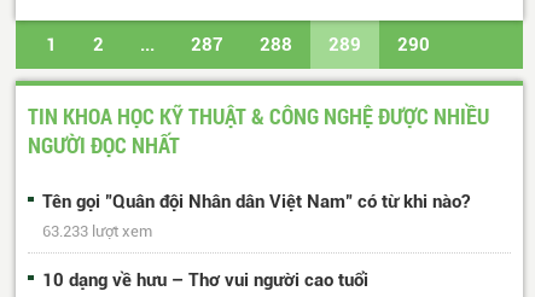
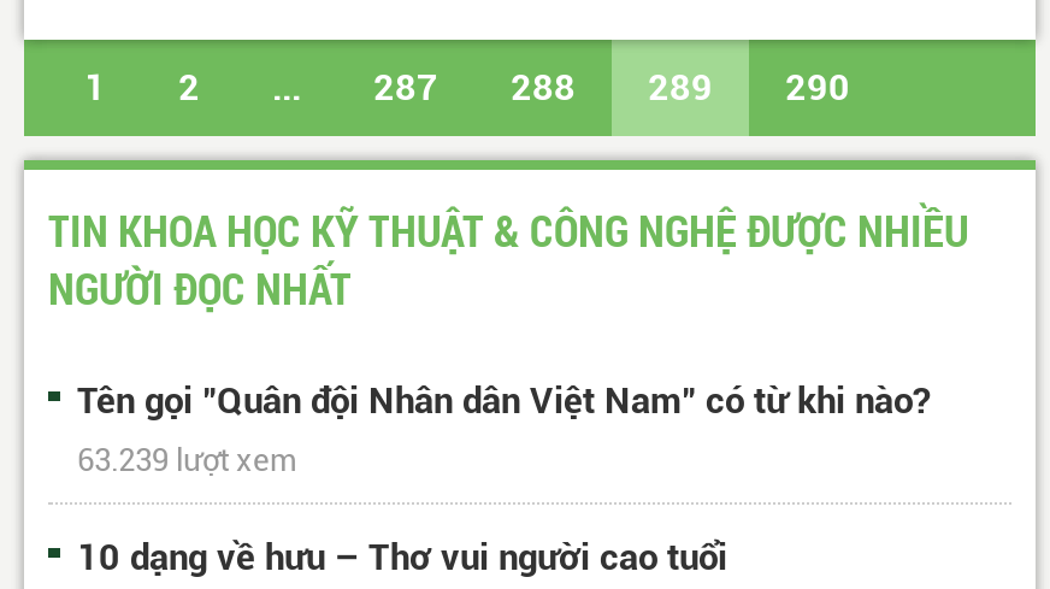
- 63.233 lượt xem
+ 63.239 lượt xem
